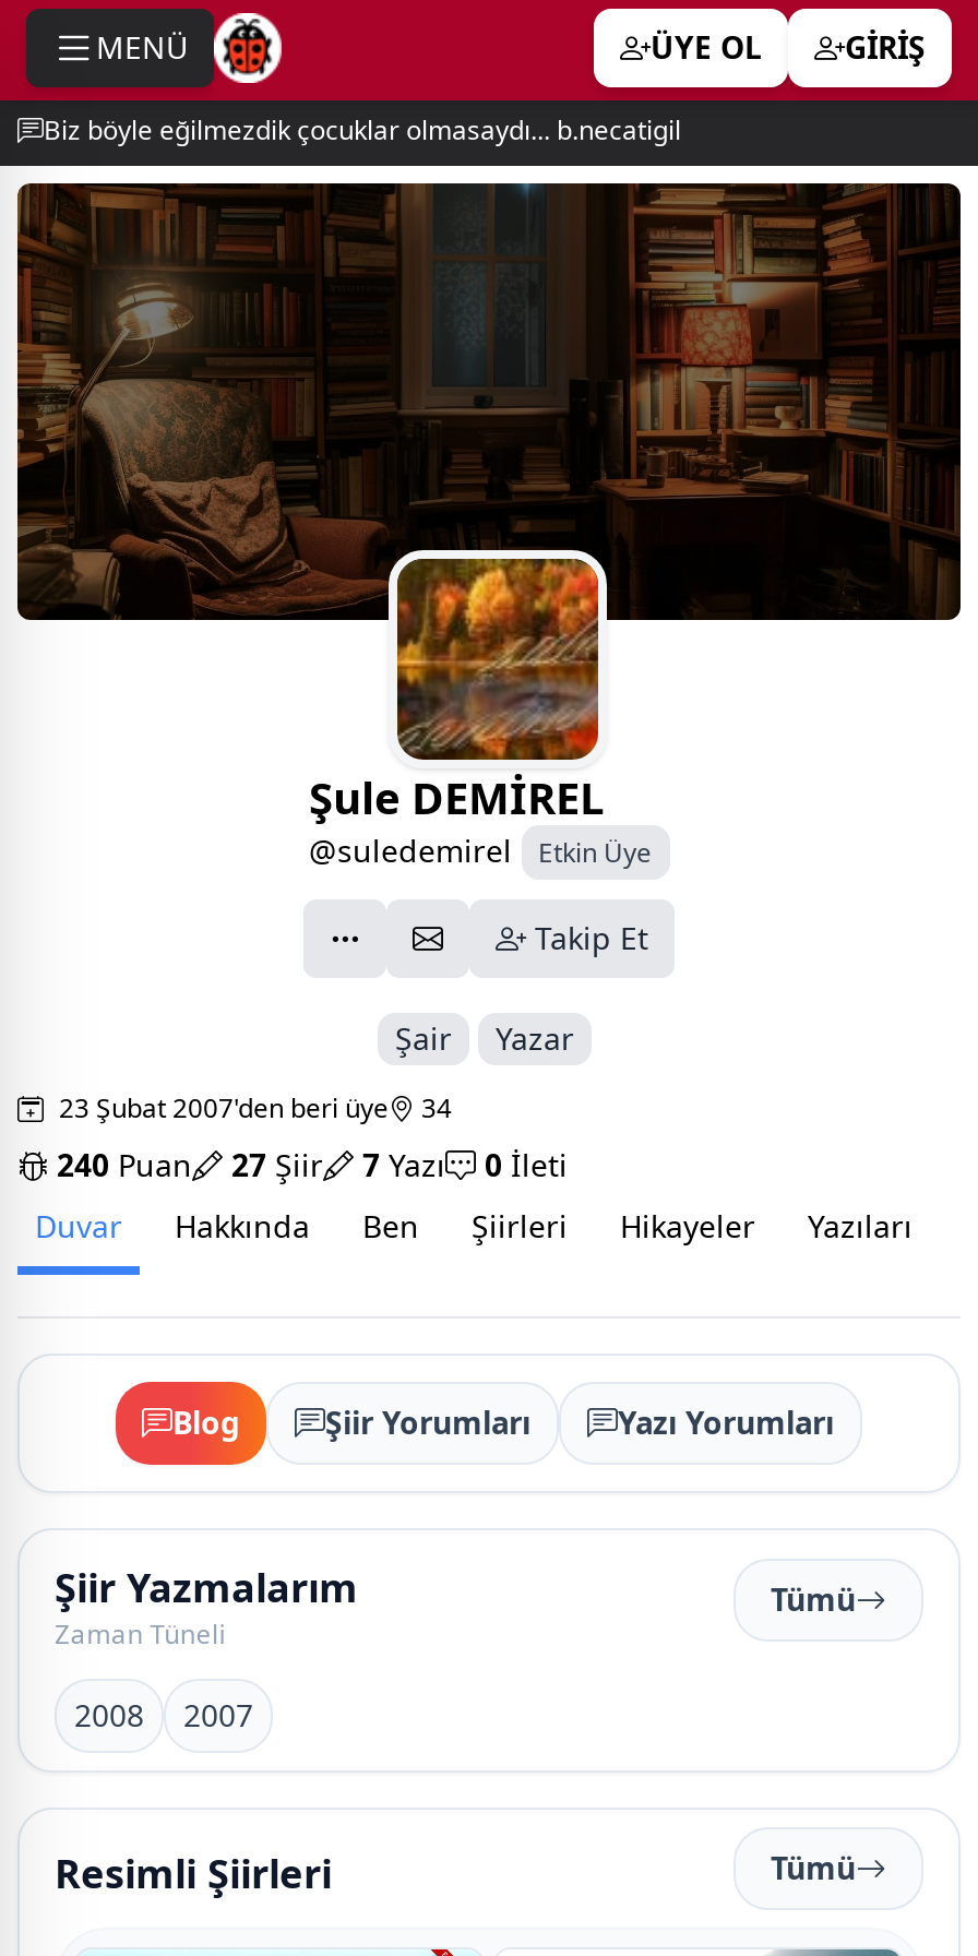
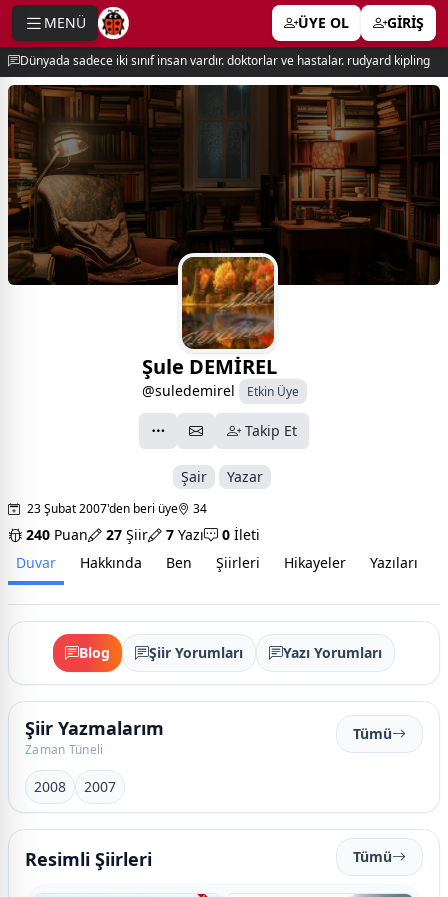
- Biz böyle eğilmezdik çocuklar olmasaydı... b.necatigil
+ Dünyada sadece iki sınıf insan vardır. doktorlar ve hastalar. rudyard kipling
